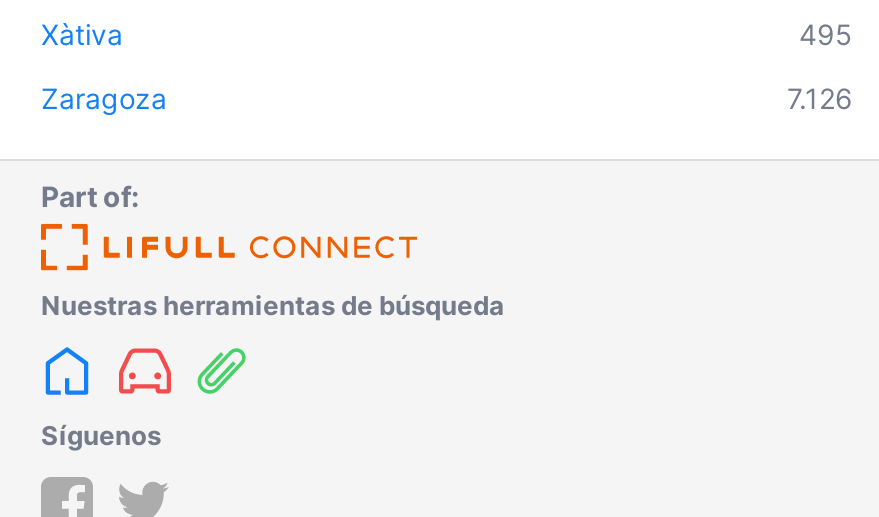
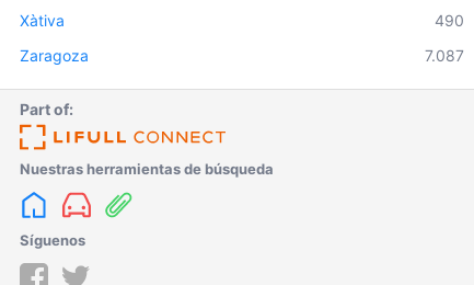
- 495
+ 490

- 7.126
+ 7.087
